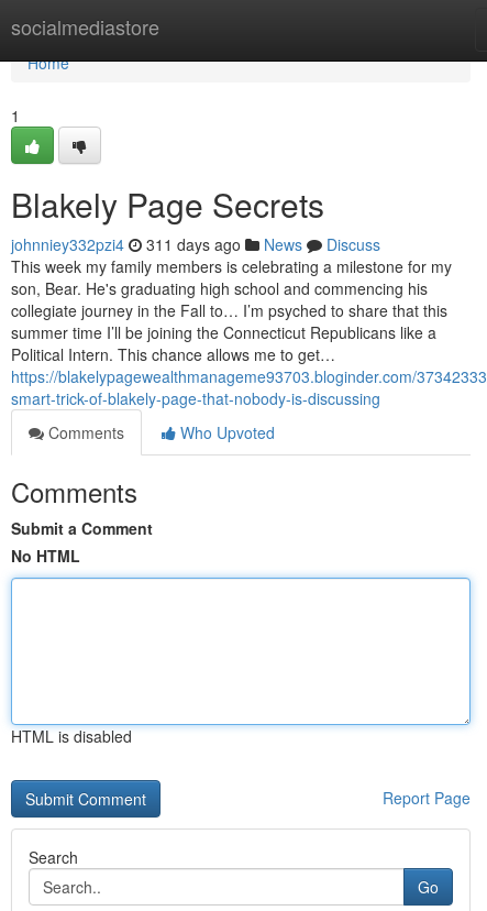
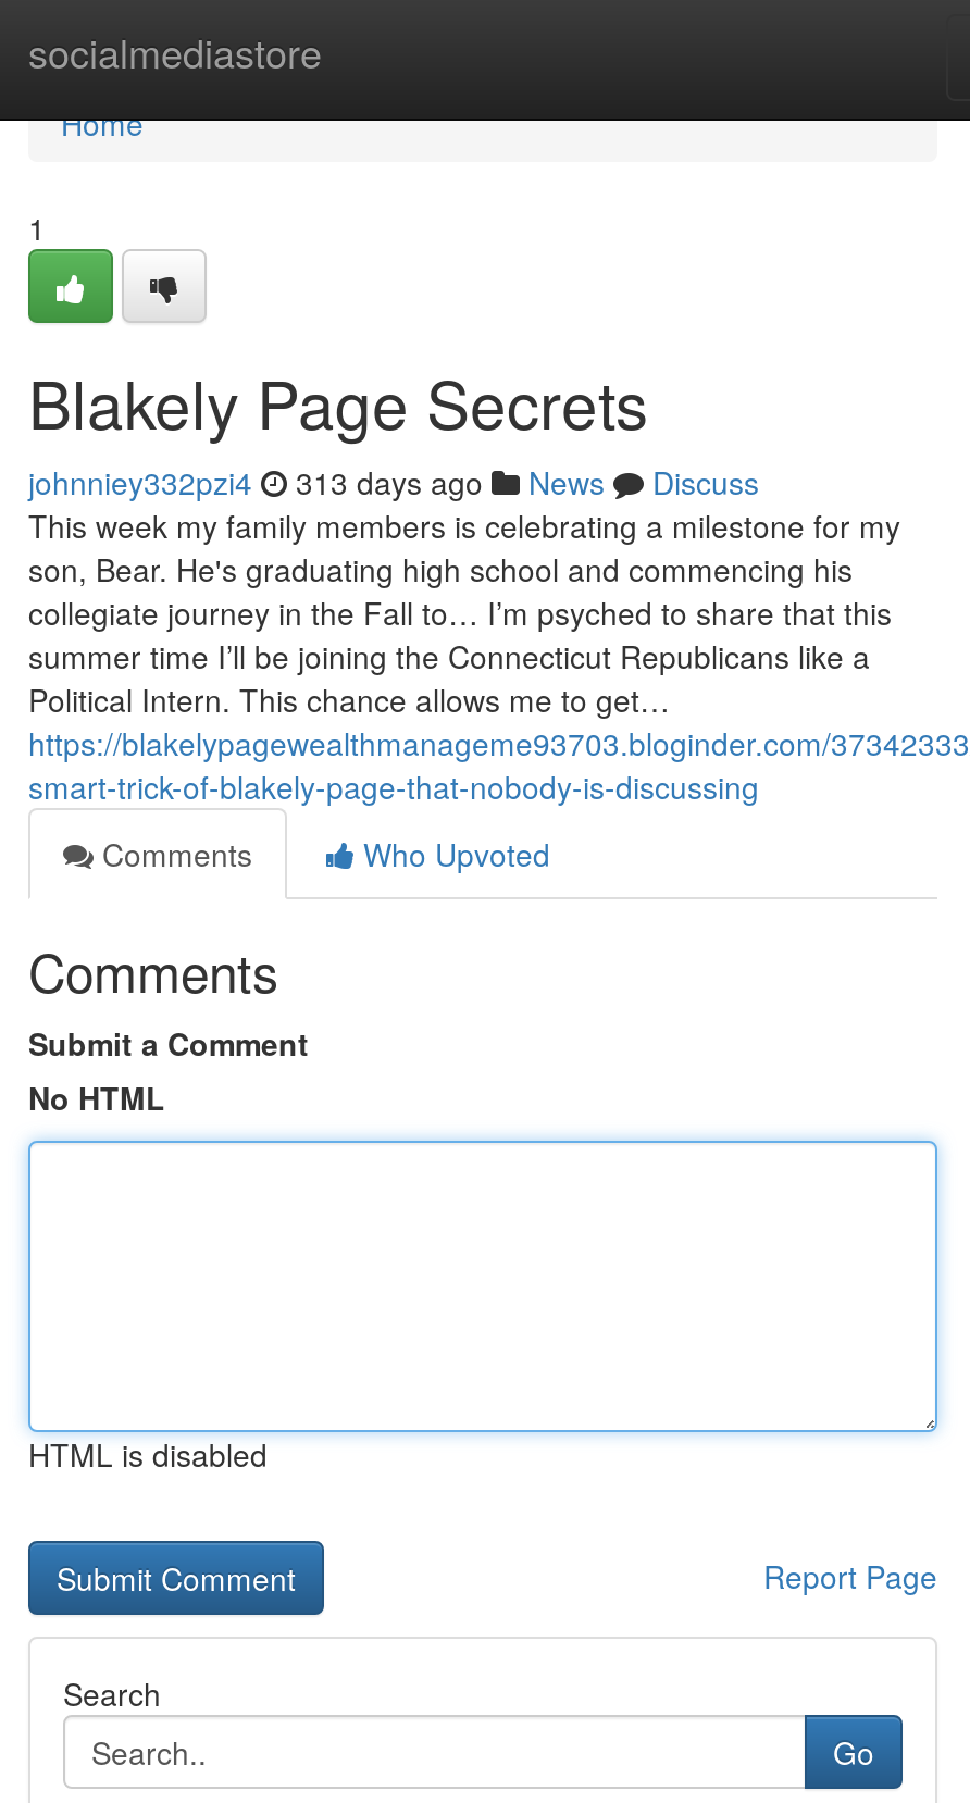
- johnniey332pzi4 311 days ago News Discuss
+ johnniey332pzi4 313 days ago News Discuss
